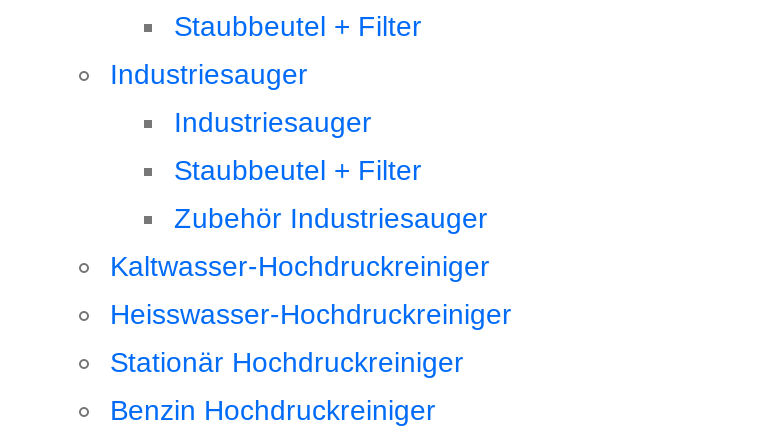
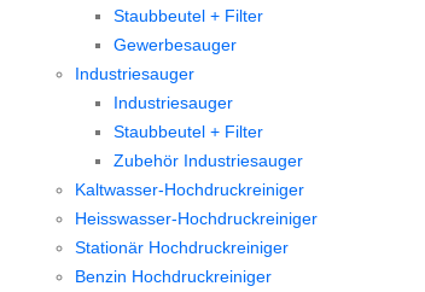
+ Gewerbesauger
